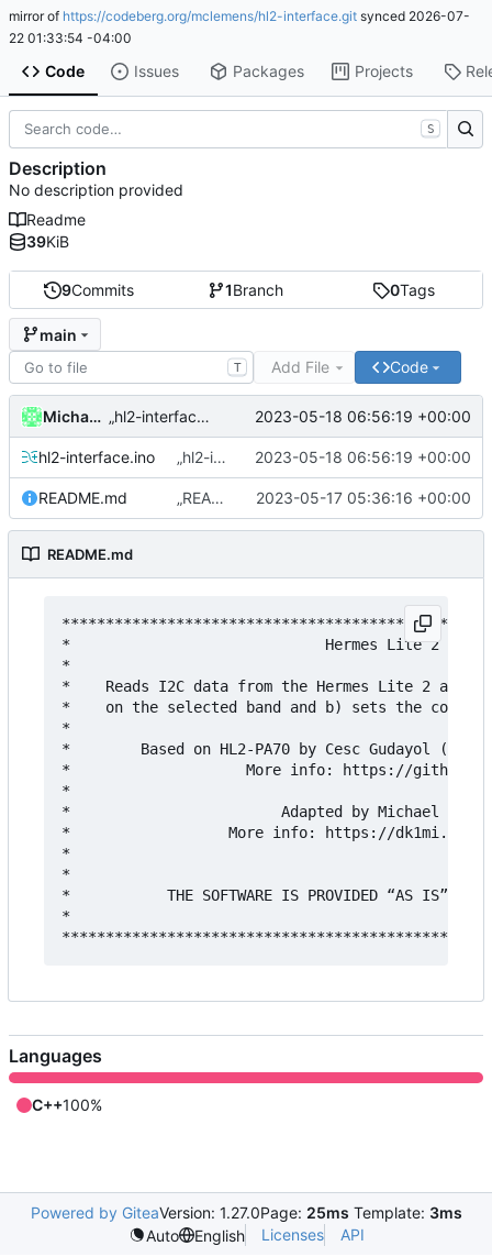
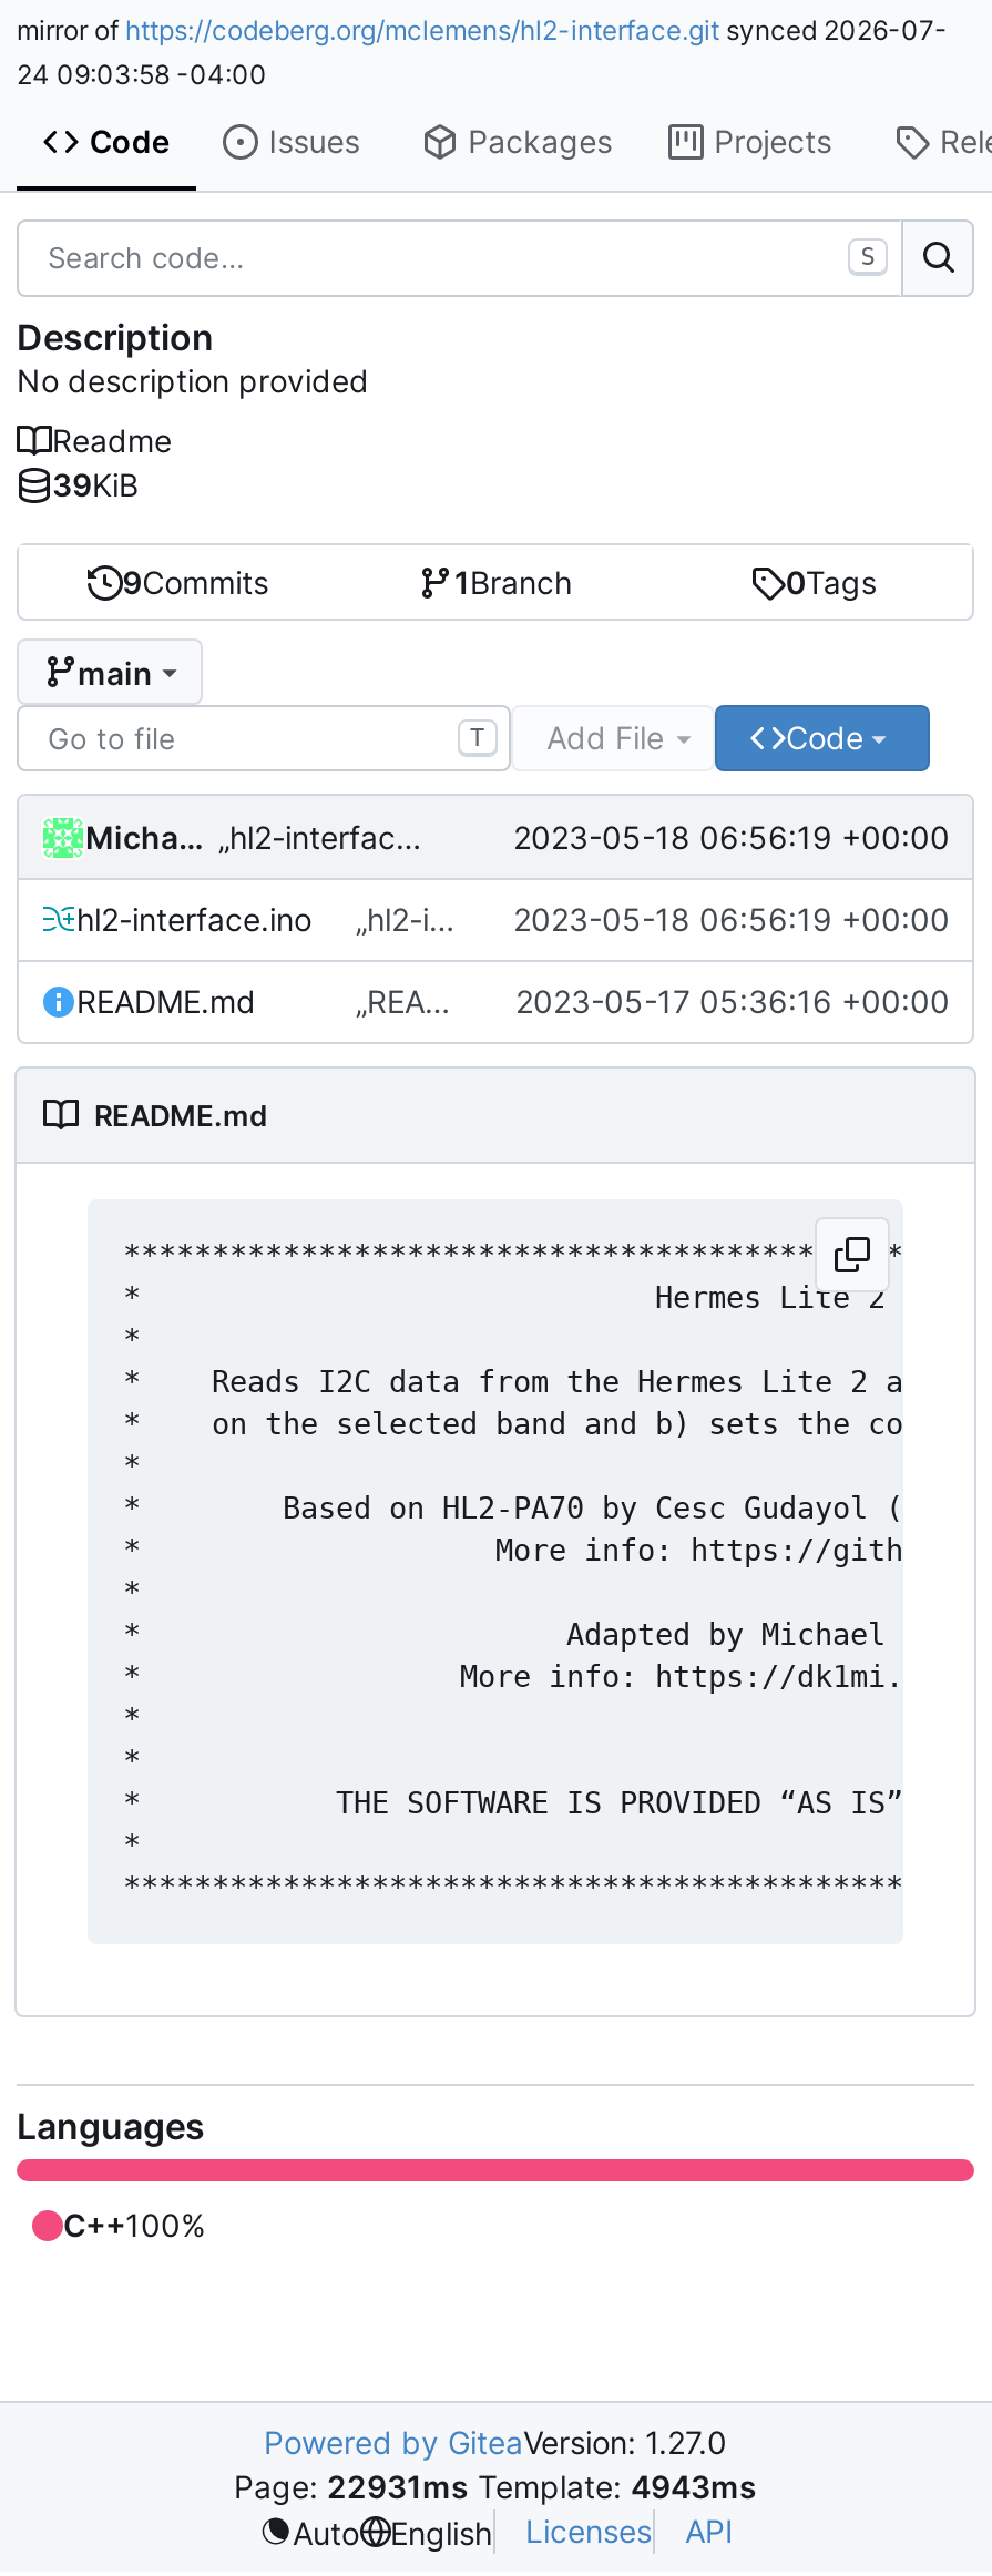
- 22 01:33:54 -04:00
+ 24 09:03:58 -04:00

- Powered by GiteaVersion: 1.27.0Page: 25ms Template: 3ms
+ Powered by GiteaVersion: 1.27.0
+ Page: 22931ms Template: 4943ms
